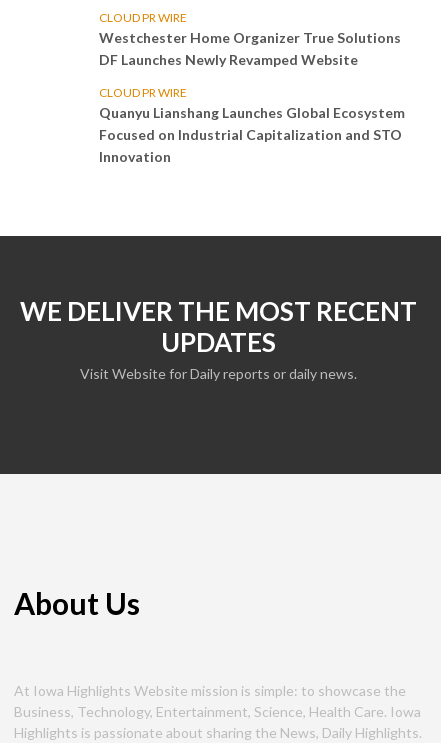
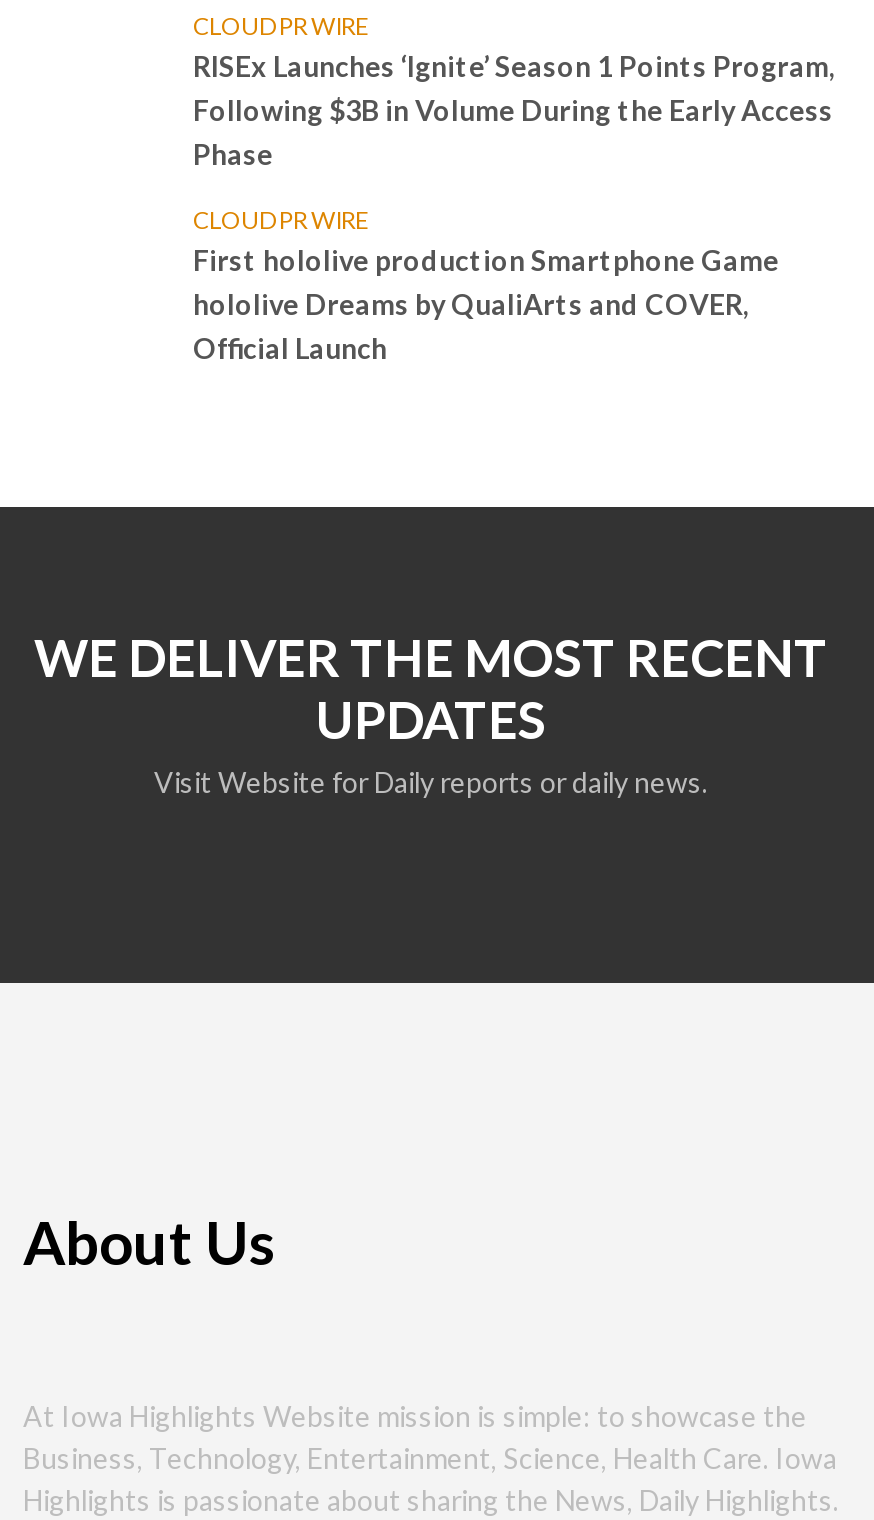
- Westchester Home Organizer True Solutions
- DF Launches Newly Revamped Website
+ RISEx Launches ‘Ignite’ Season 1 Points Program,
+ Following $3B in Volume During the Early Access
+ Phase

- Quanyu Lianshang Launches Global Ecosystem
- Focused on Industrial Capitalization and STO
- Innovation
+ First hololive production Smartphone Game
+ hololive Dreams by QualiArts and COVER,
+ Official Launch
